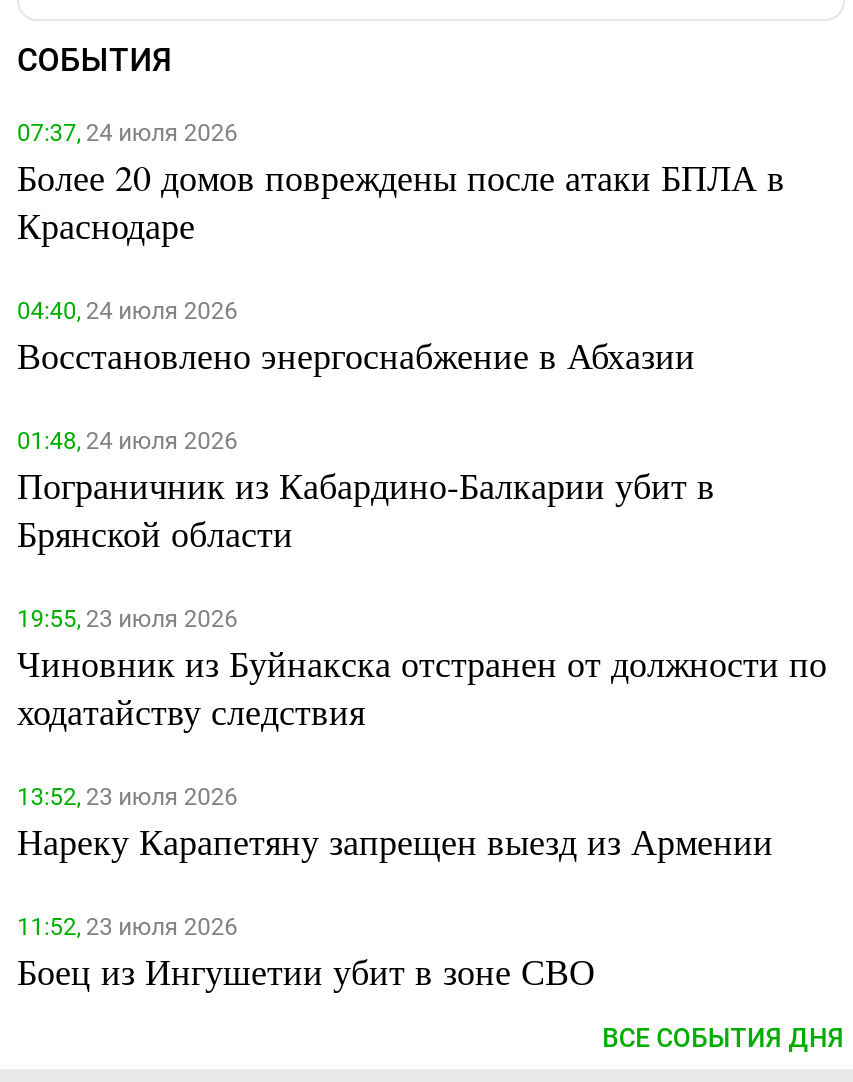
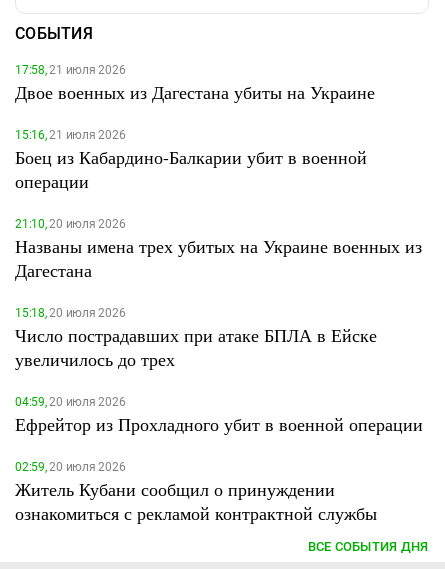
- 07:37, 24 июля 2026
- Более 20 домов повреждены после атаки БПЛА в
- Краснодаре
+ 17:58, 21 июля 2026
+ Двое военных из Дагестана убиты на Украине

- 04:40, 24 июля 2026
- Восстановлено энергоснабжение в Абхазии
+ 15:16, 21 июля 2026
+ Боец из Кабардино-Балкарии убит в военной
+ операции

- 01:48, 24 июля 2026
- Пограничник из Кабардино-Балкарии убит в
- Брянской области
+ 21:10, 20 июля 2026
+ Названы имена трех убитых на Украине военных из
+ Дагестана

- 19:55, 23 июля 2026
- Чиновник из Буйнакска отстранен от должности по
- ходатайству следствия
+ 15:18, 20 июля 2026
+ Число пострадавших при атаке БПЛА в Ейске
+ увеличилось до трех

- 13:52, 23 июля 2026
- Нареку Карапетяну запрещен выезд из Армении
+ 04:59, 20 июля 2026
+ Ефрейтор из Прохладного убит в военной операции

- 11:52, 23 июля 2026
- Боец из Ингушетии убит в зоне СВО
+ 02:59, 20 июля 2026
+ Житель Кубани сообщил о принуждении
+ ознакомиться с рекламой контрактной службы
